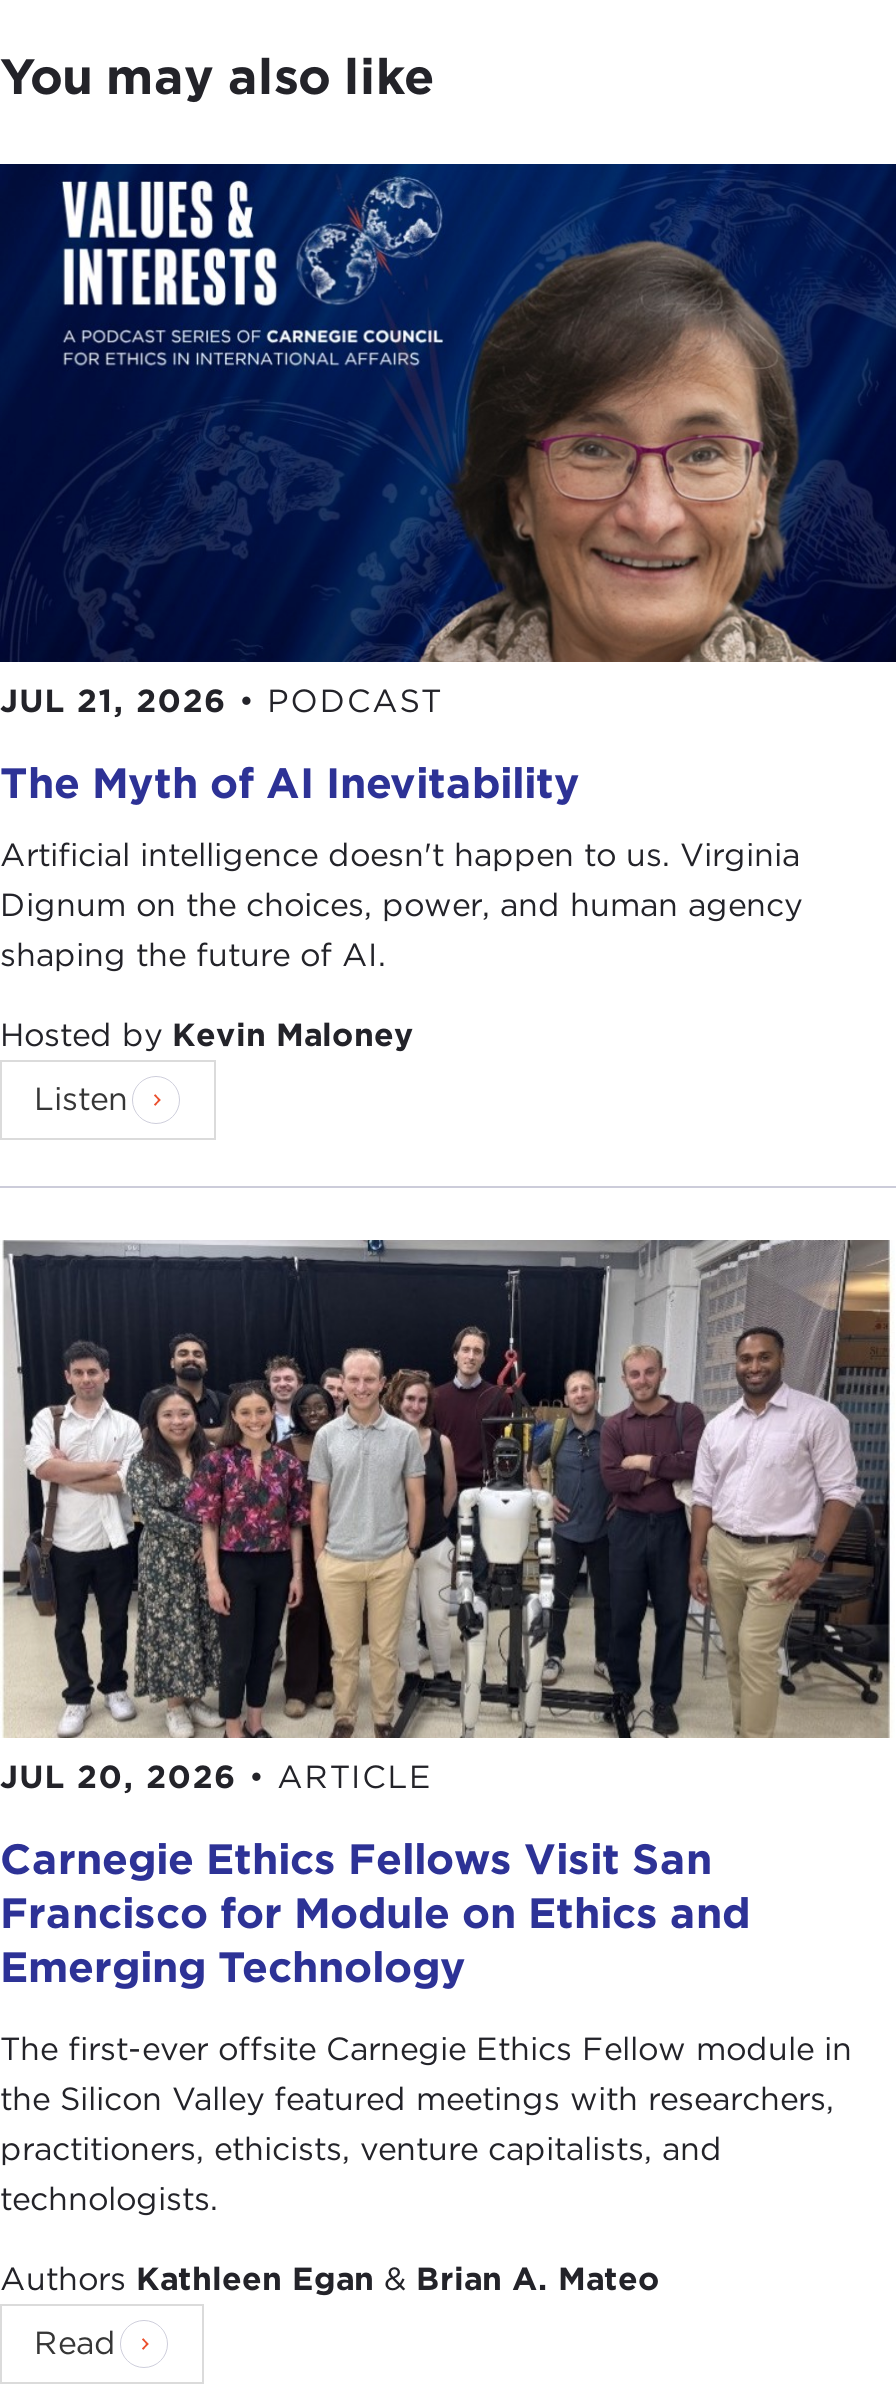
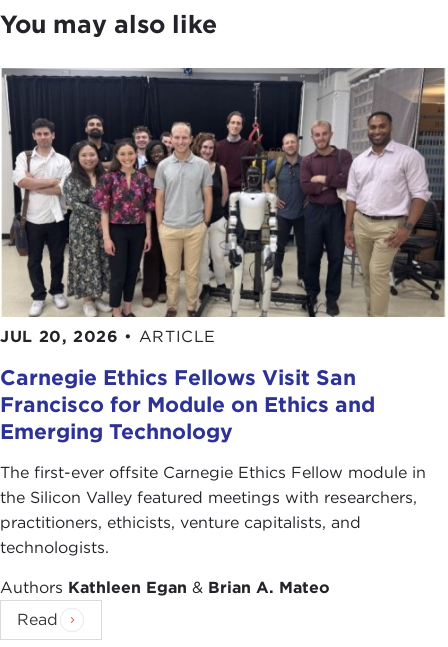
- [image]
- JUL 21, 2026 • PODCAST
- The Myth of AI Inevitability
- Artificial intelligence doesn't happen to us. Virginia
- Dignum on the choices, power, and human agency
- shaping the future of AI.
- Hosted by Kevin Maloney
- Listen
